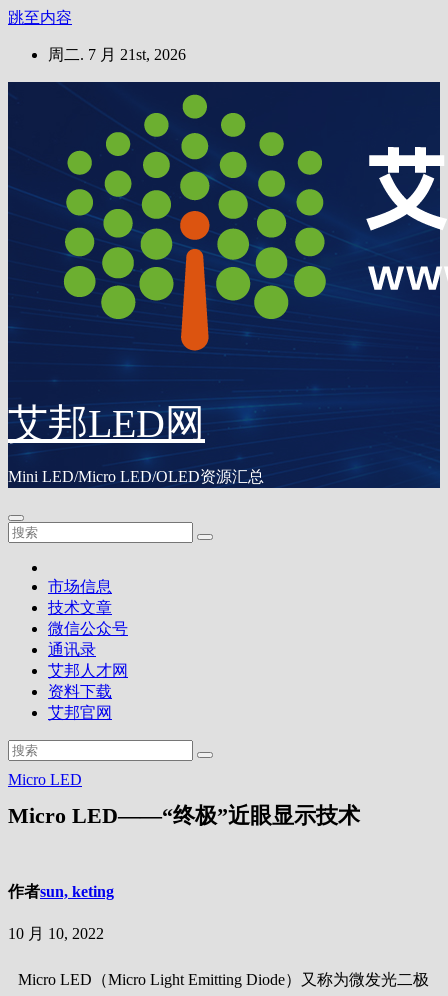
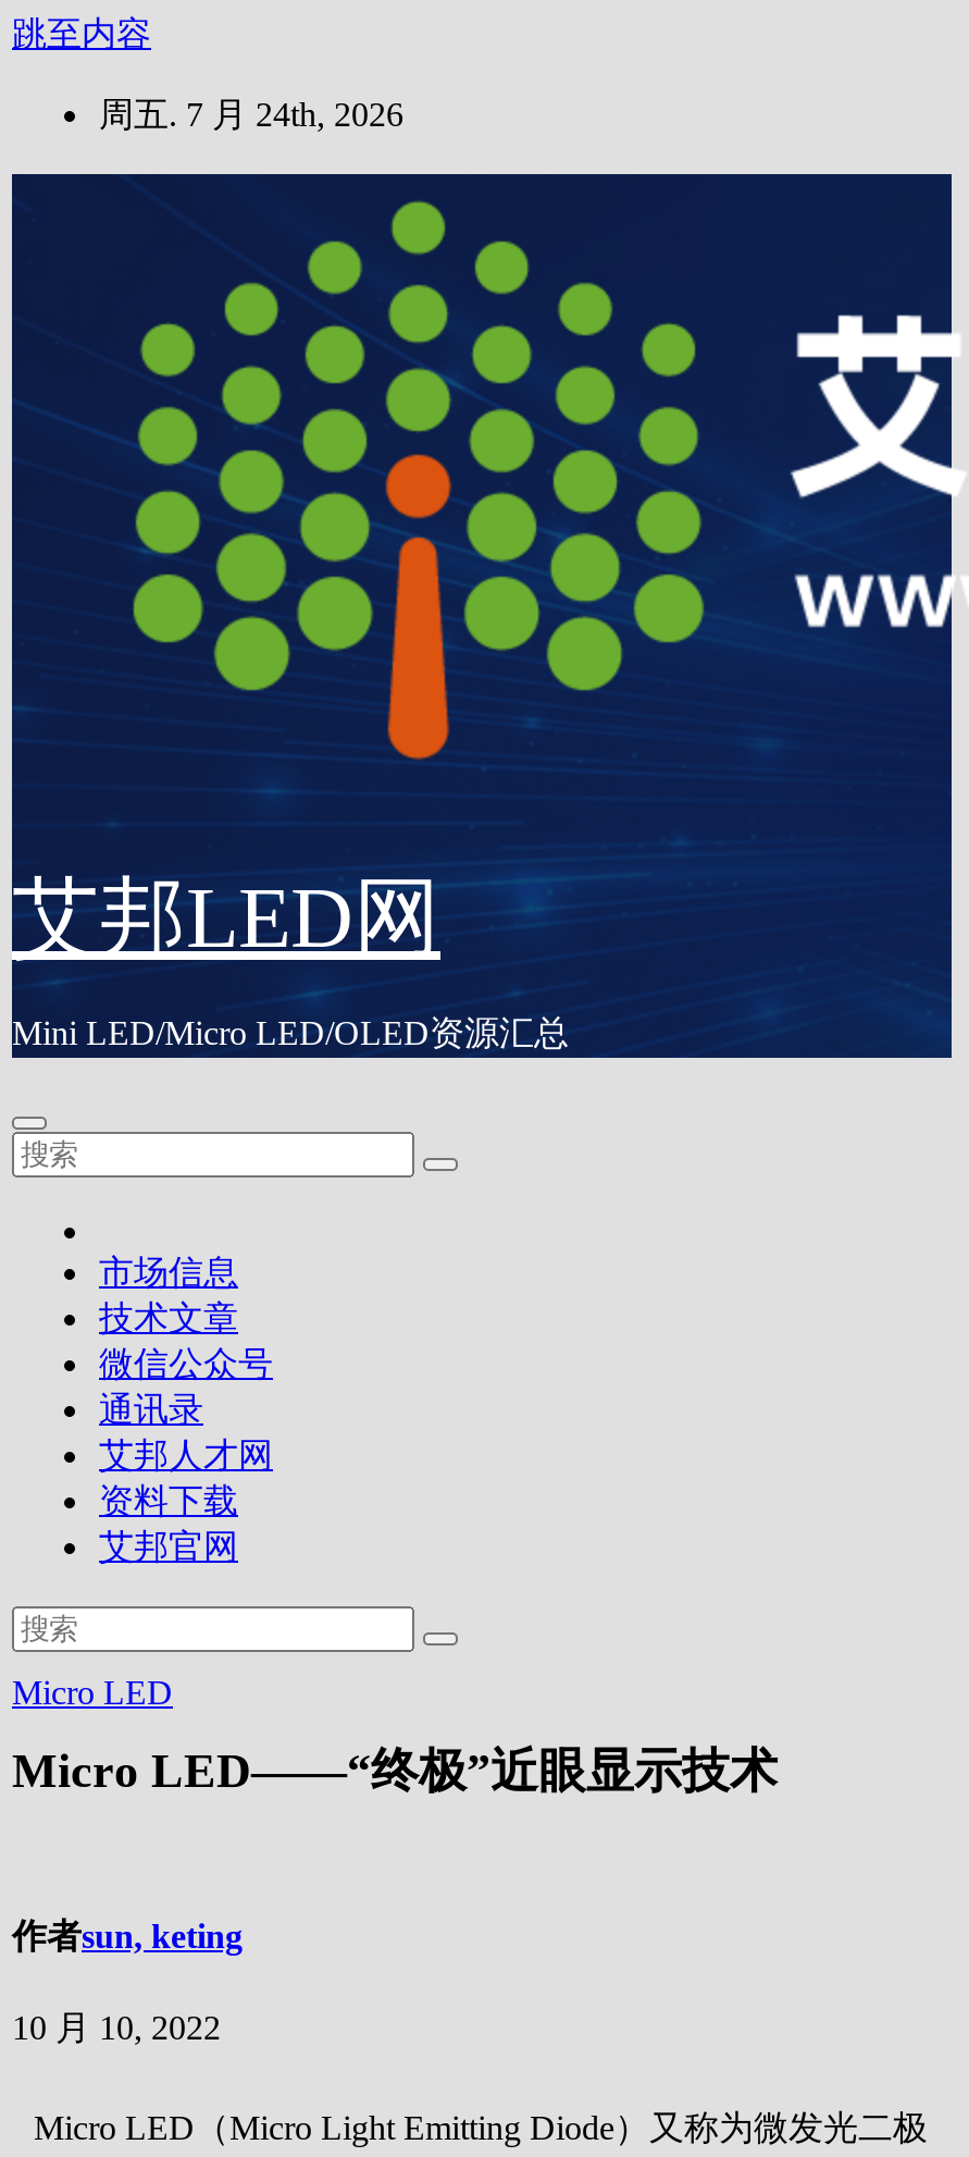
- 周二. 7 月 21st, 2026
+ 周五. 7 月 24th, 2026
